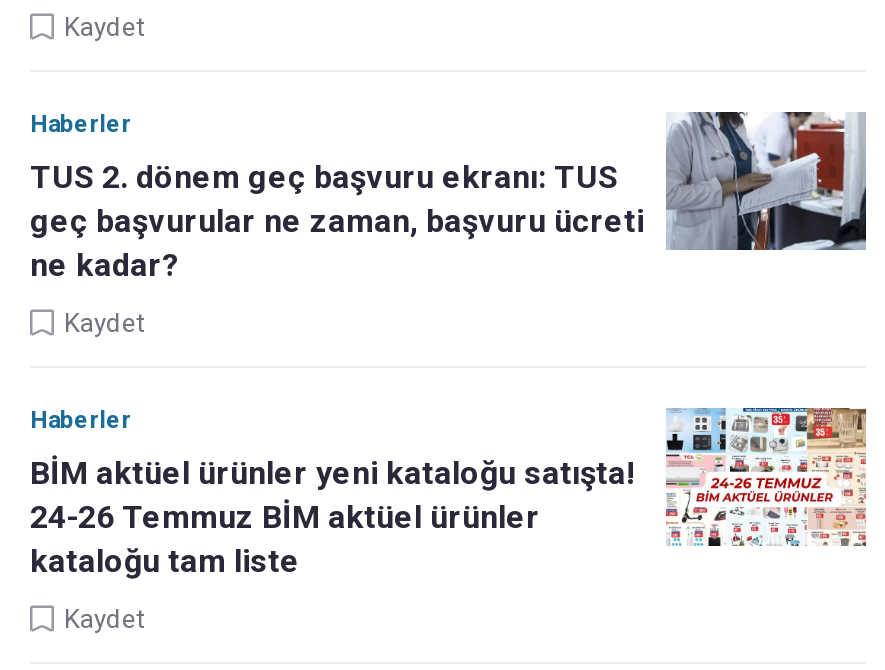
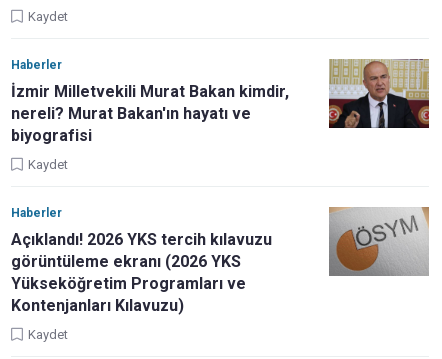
- [image]
- TUS 2. dönem geç başvuru ekranı: TUS
- geç başvurular ne zaman, başvuru ücreti
- ne kadar?
+ [image]
+ İzmir Milletvekili Murat Bakan kimdir,
+ nereli? Murat Bakan'ın hayatı ve
+ biyografisi

- [image]
+ [image]

- BİM aktüel ürünler yeni kataloğu satışta!
- 24-26 Temmuz BİM aktüel ürünler
- kataloğu tam liste
+ Açıklandı! 2026 YKS tercih kılavuzu
+ görüntüleme ekranı (2026 YKS
+ Yükseköğretim Programları ve
+ Kontenjanları Kılavuzu)
